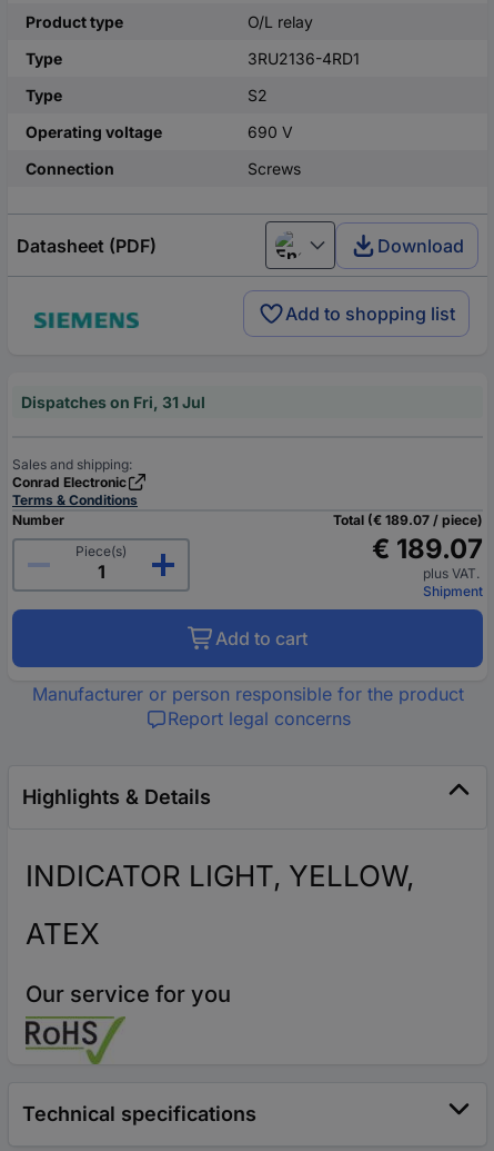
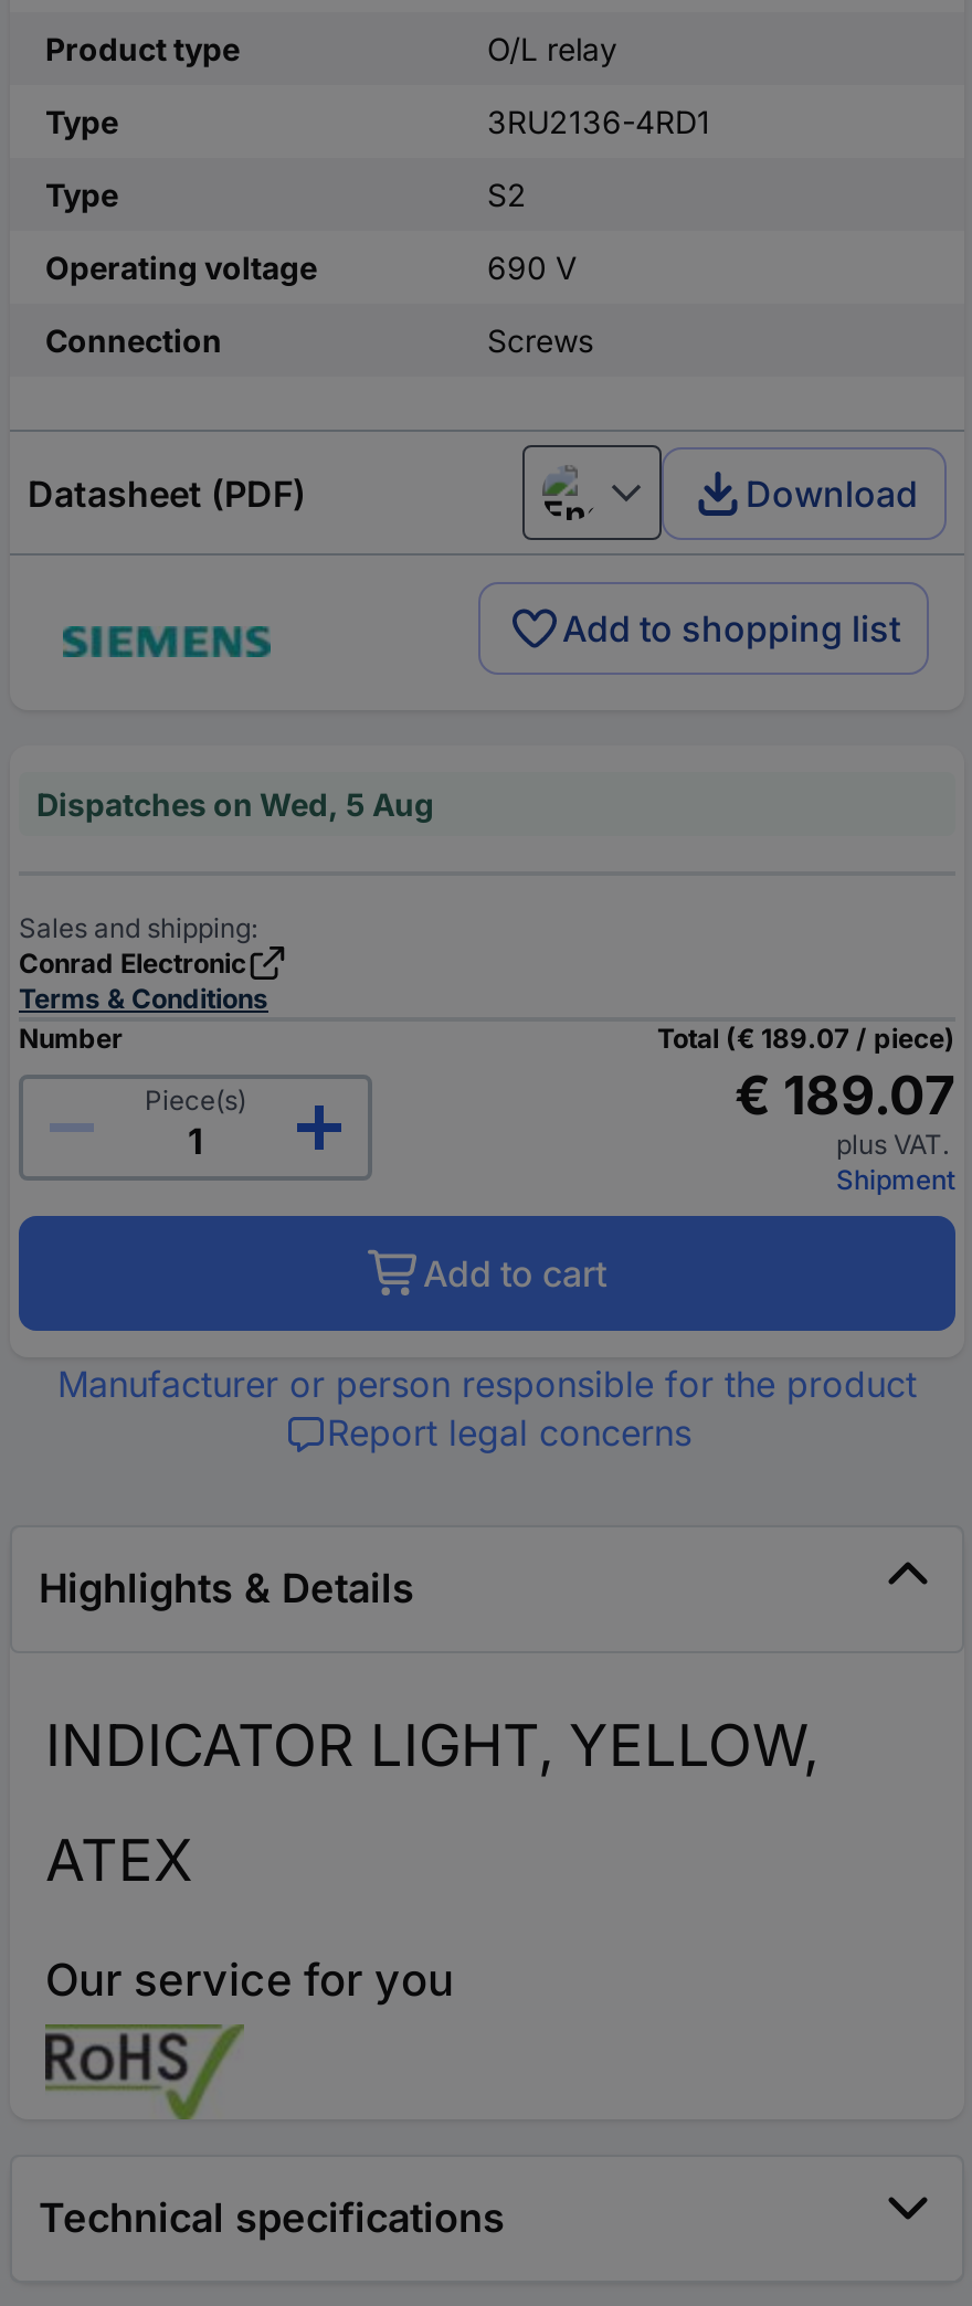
- Dispatches on Fri, 31 Jul
+ Dispatches on Wed, 5 Aug
